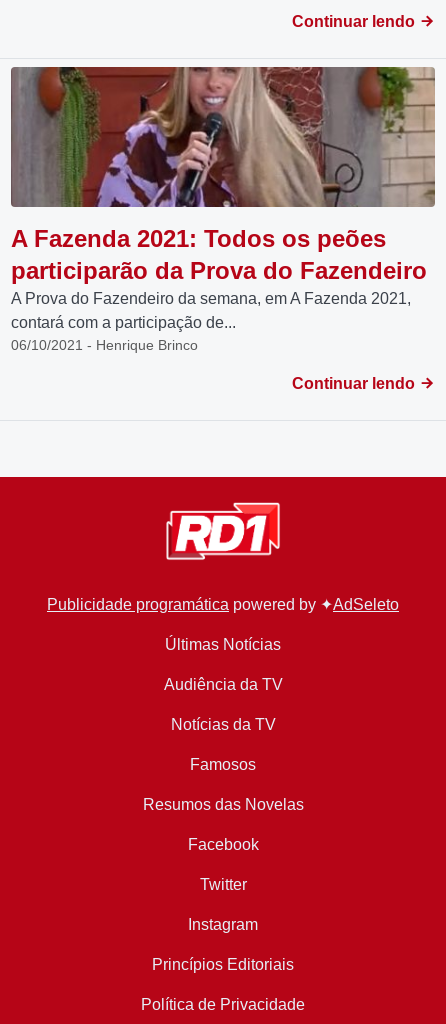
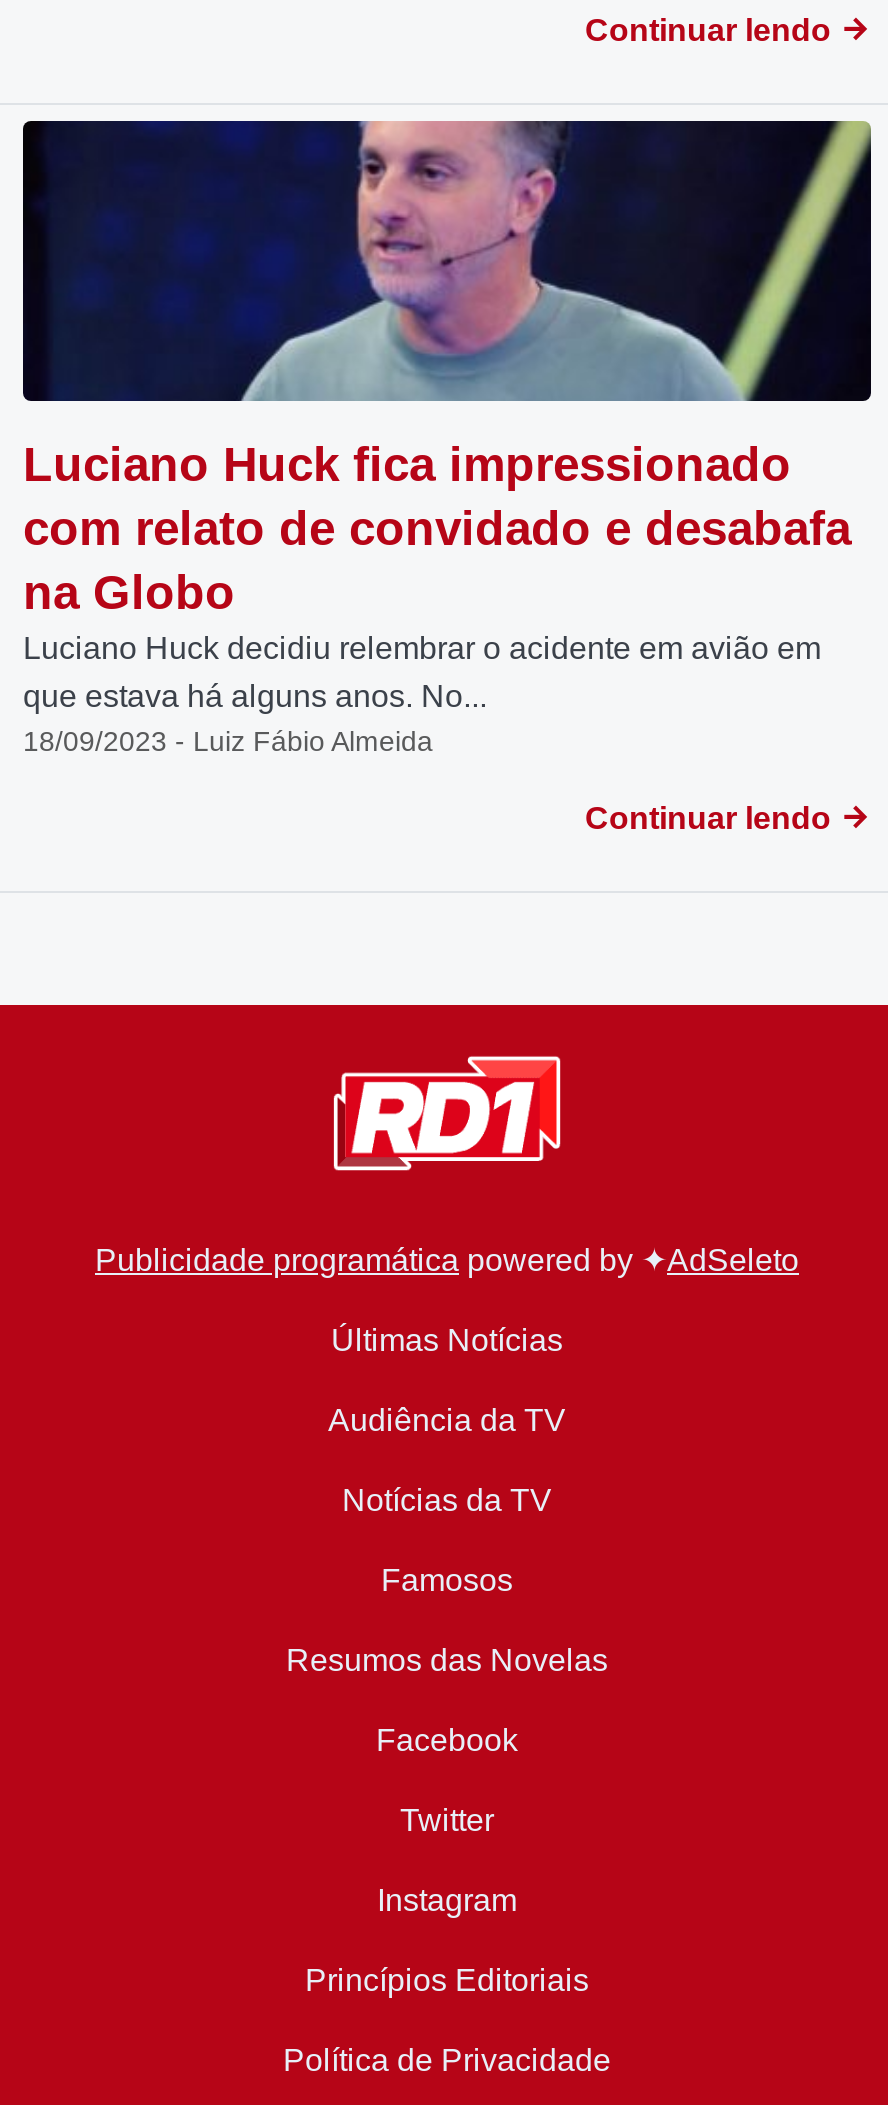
- [image]
- A Fazenda 2021: Todos os peões
- participarão da Prova do Fazendeiro
- A Prova do Fazendeiro da semana, em A Fazenda 2021,
- contará com a participação de...
- 06/10/2021 - Henrique Brinco
+ [image]
+ Luciano Huck fica impressionado
+ com relato de convidado e desabafa
+ na Globo
+ Luciano Huck decidiu relembrar o acidente em avião em
+ que estava há alguns anos. No...
+ 18/09/2023 - Luiz Fábio Almeida
